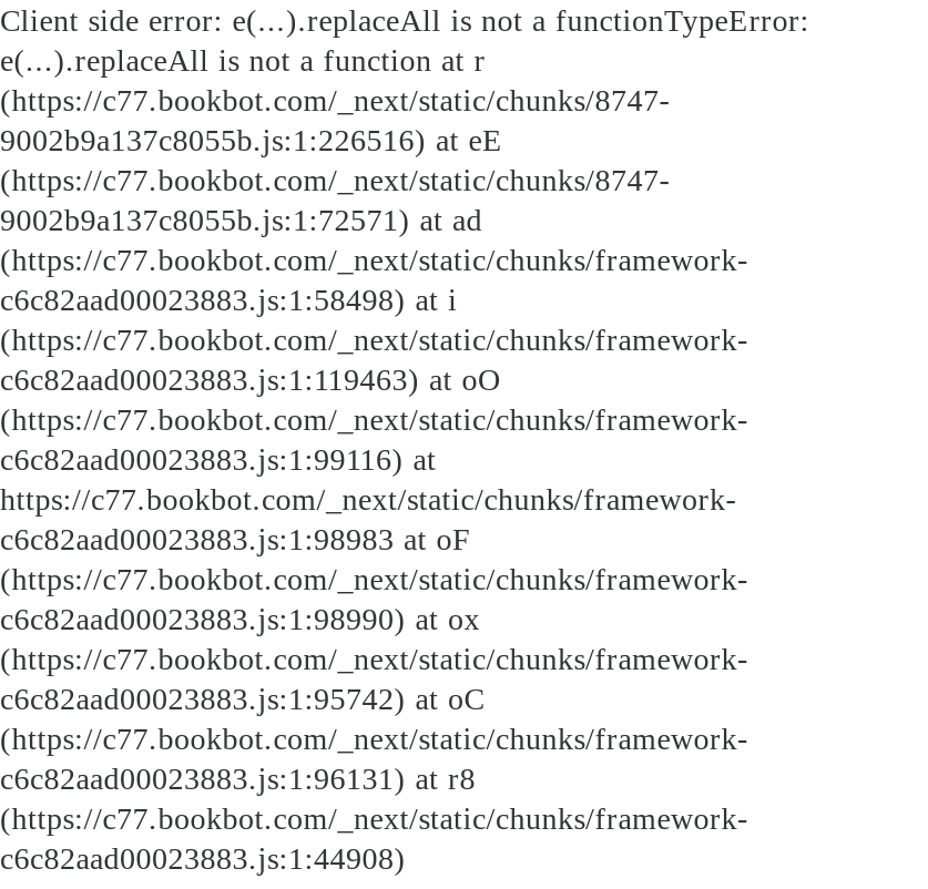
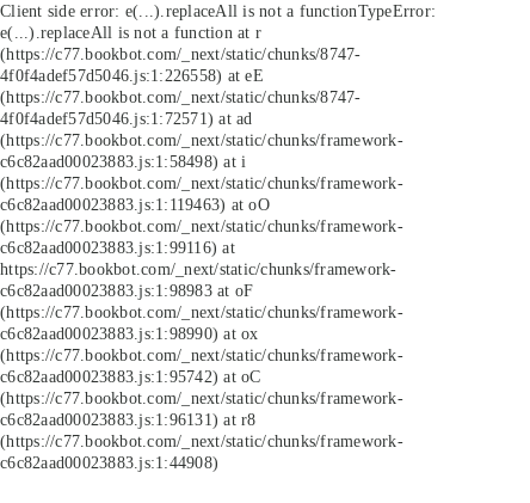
- 9002b9a137c8055b.js:1:226516) at eE
+ 4f0f4adef57d5046.js:1:226558) at eE

- 9002b9a137c8055b.js:1:72571) at ad
+ 4f0f4adef57d5046.js:1:72571) at ad
